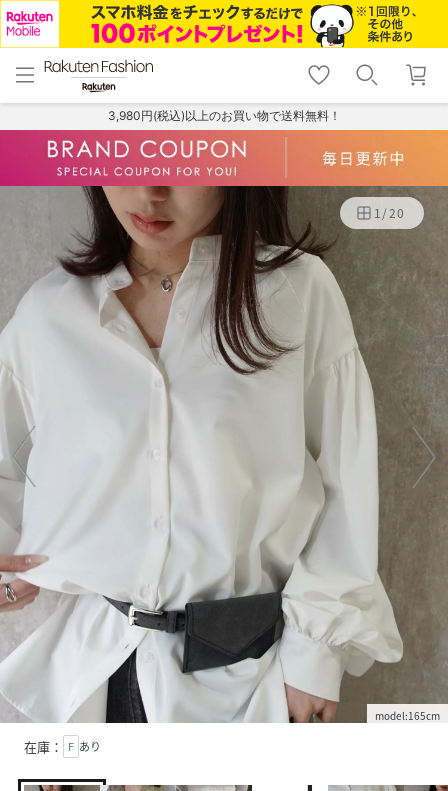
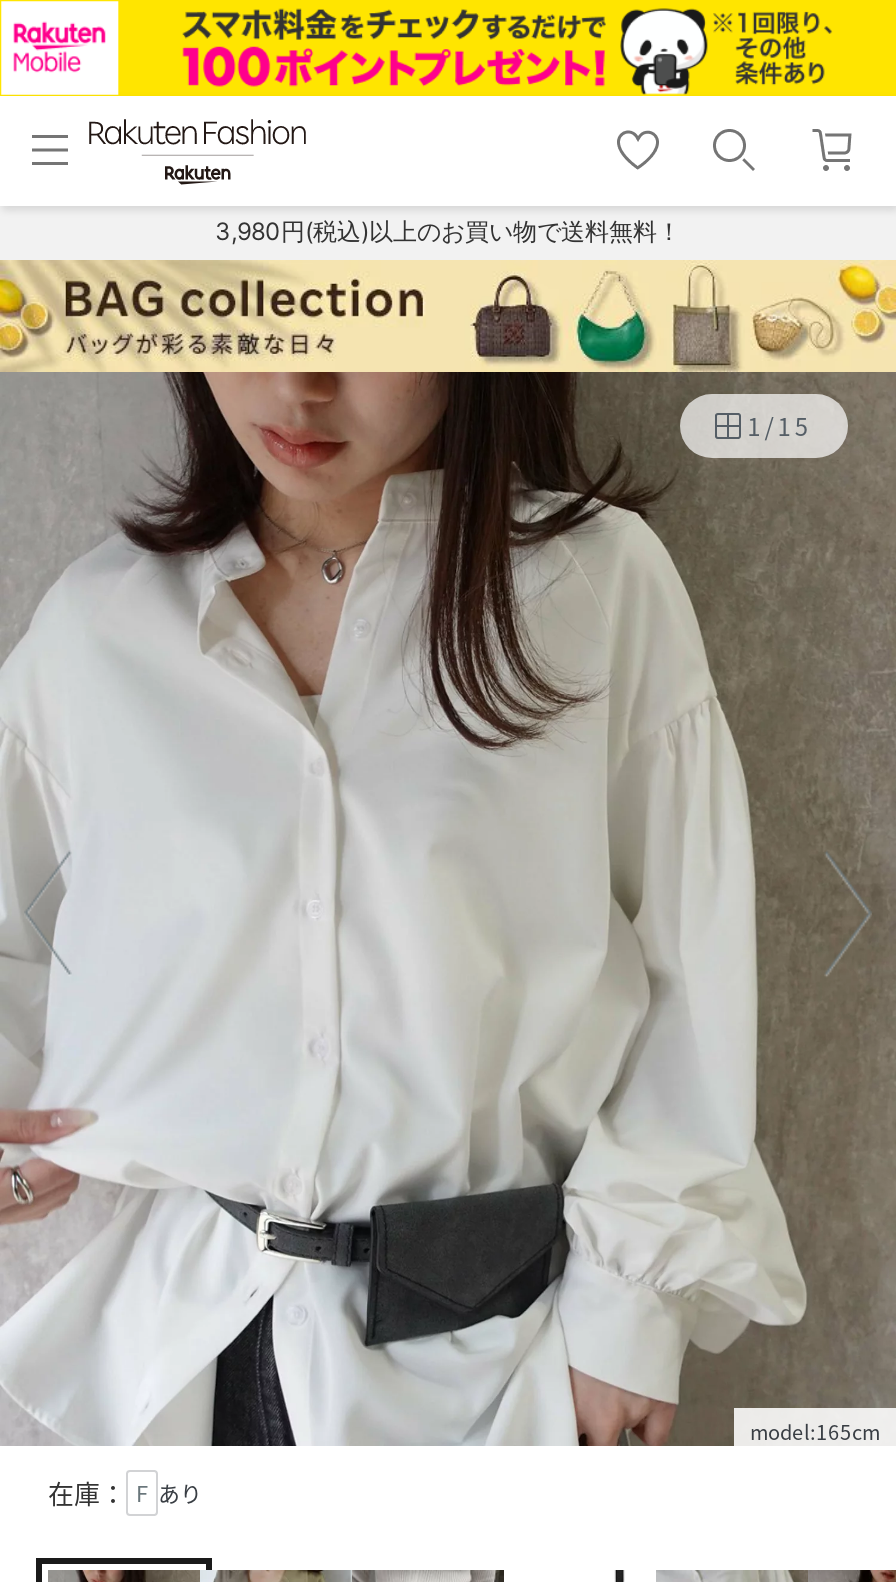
- [image]
- 1 /20
+ [image]
+ 1 /15
